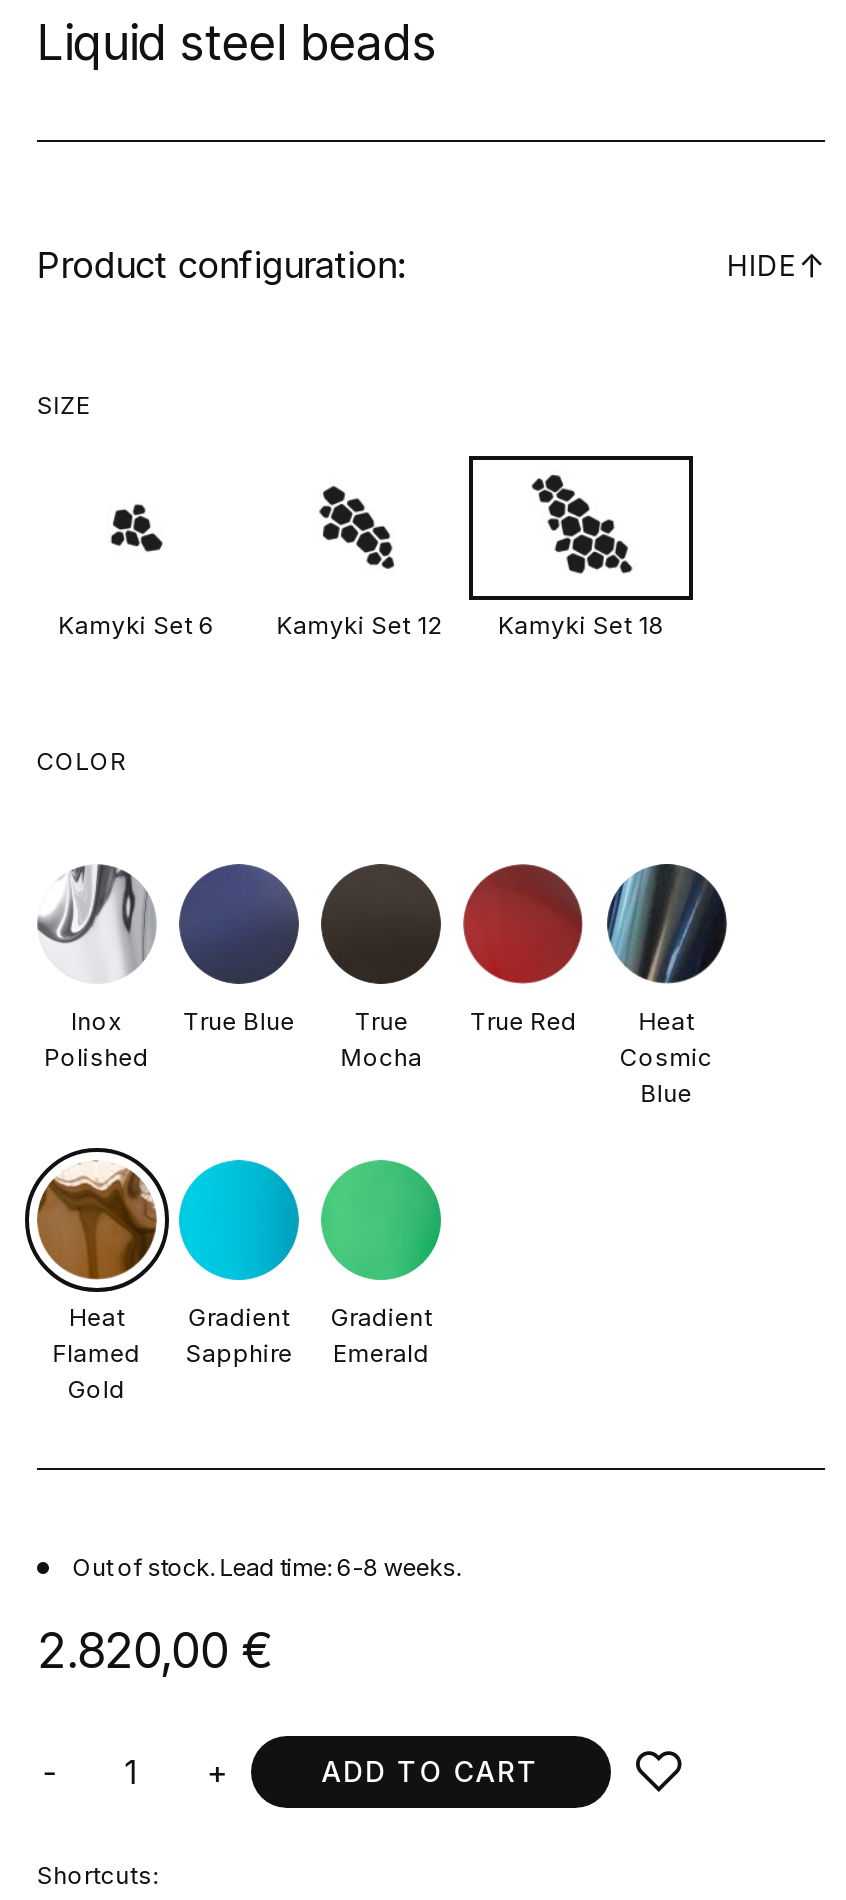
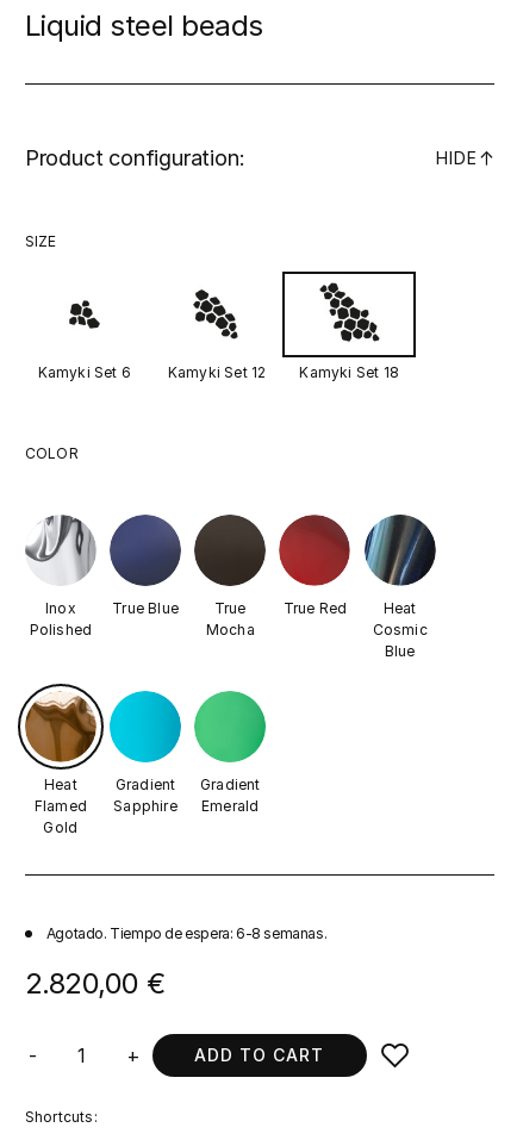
- Out of stock. Lead time: 6-8 weeks.
+ Agotado. Tiempo de espera: 6-8 semanas.
